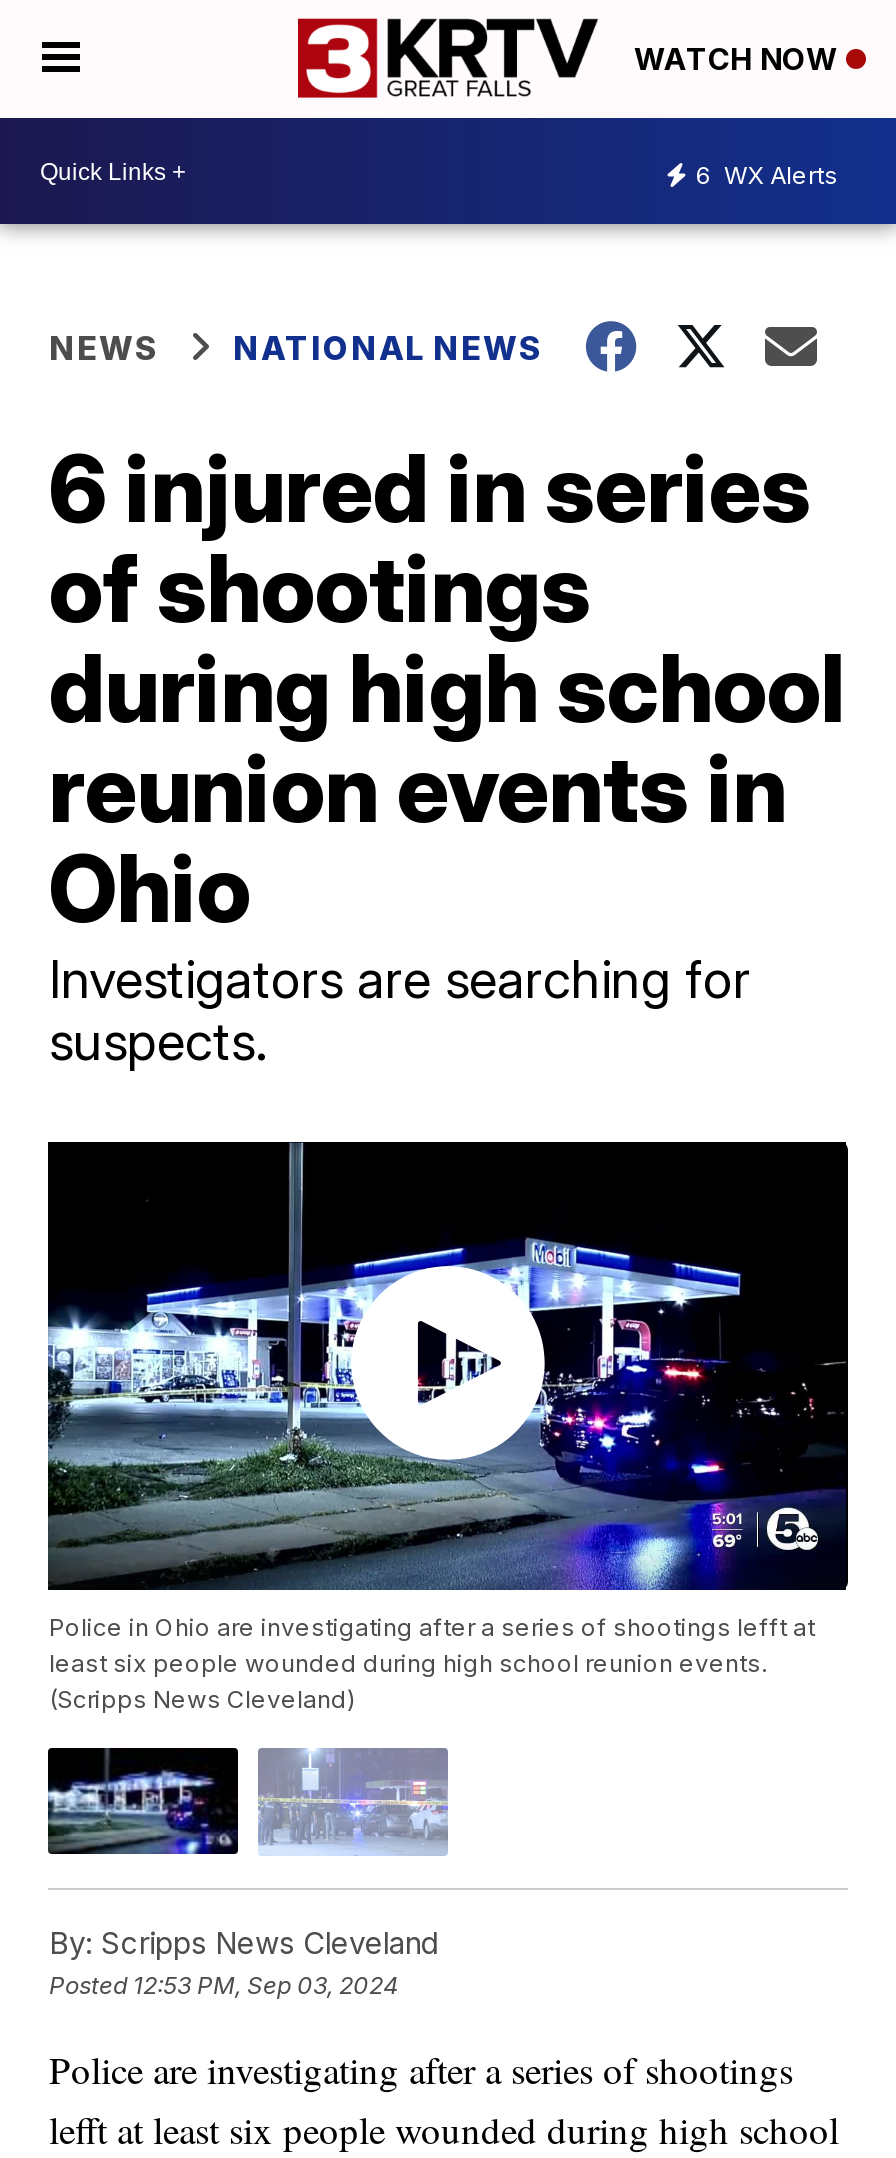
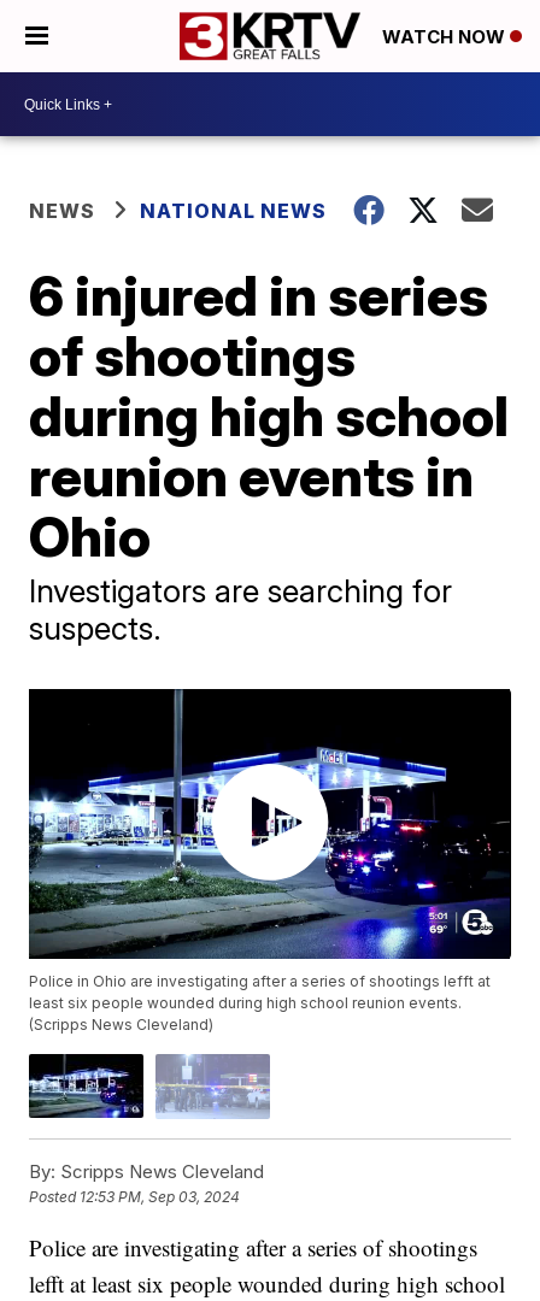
- 6 WX Alerts
